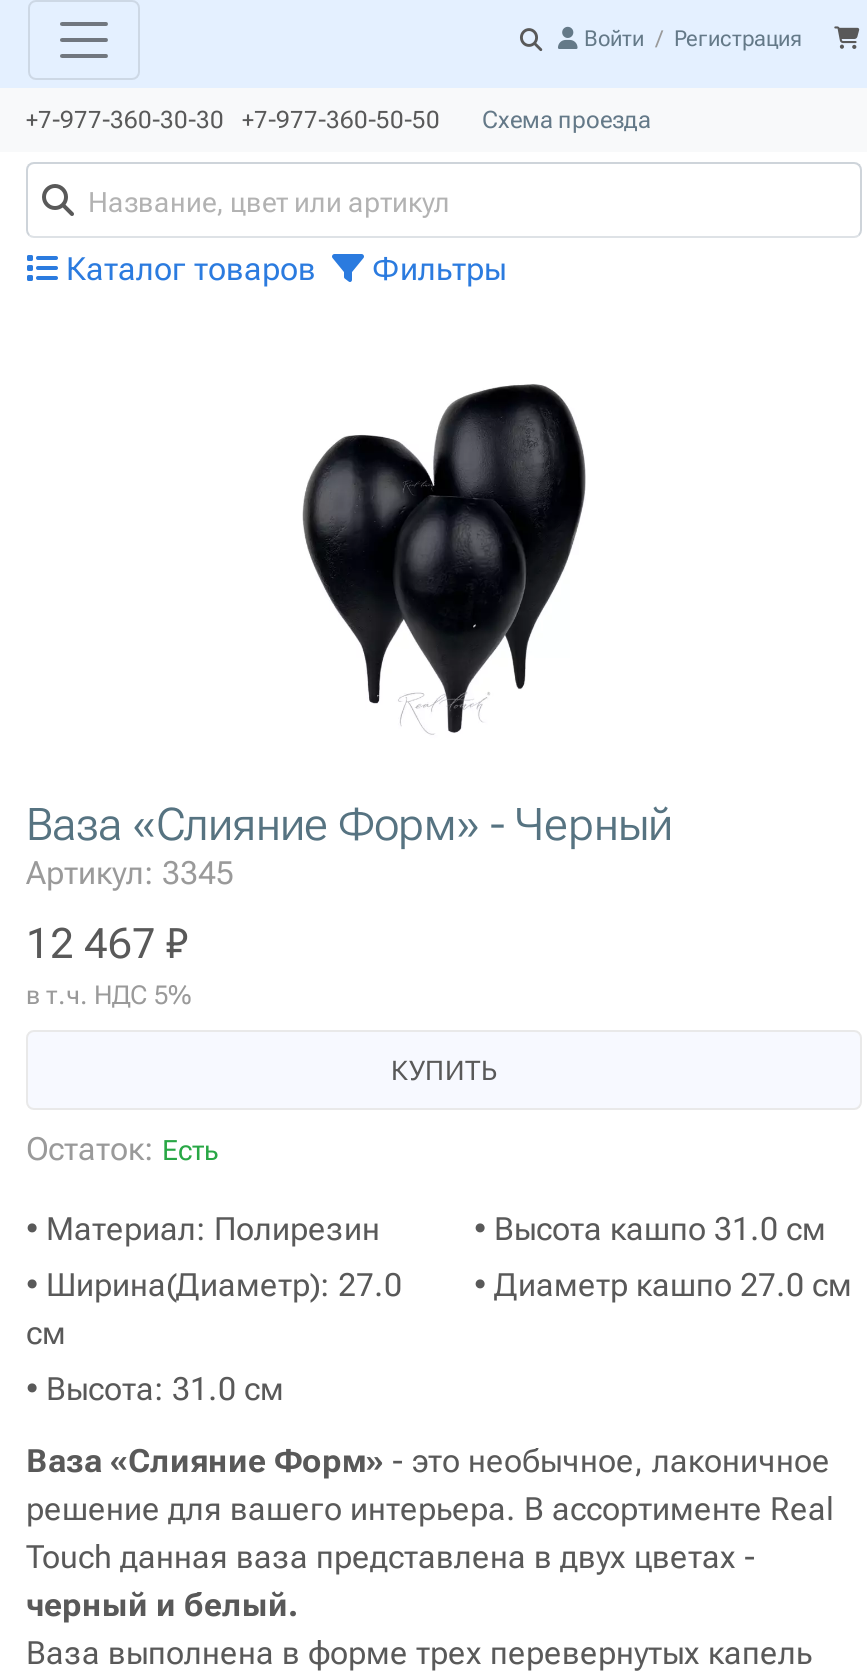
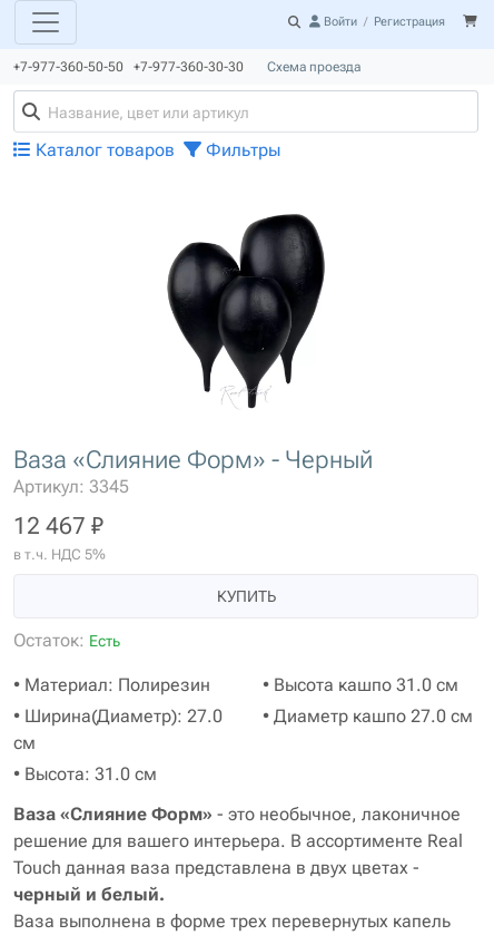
- +7-977-360-30-30 +7-977-360-50-50 Схема проезда
+ +7-977-360-50-50 +7-977-360-30-30 Схема проезда
